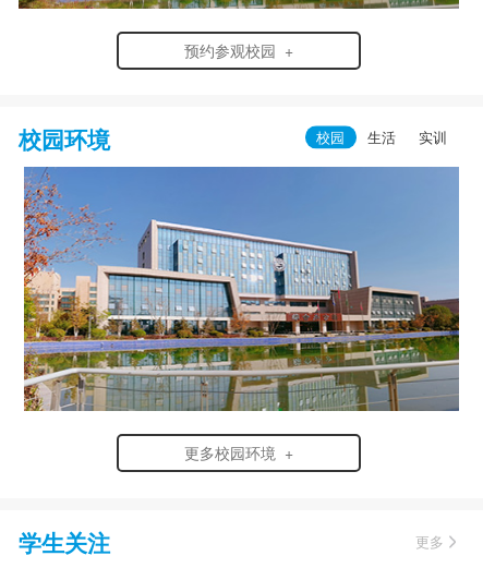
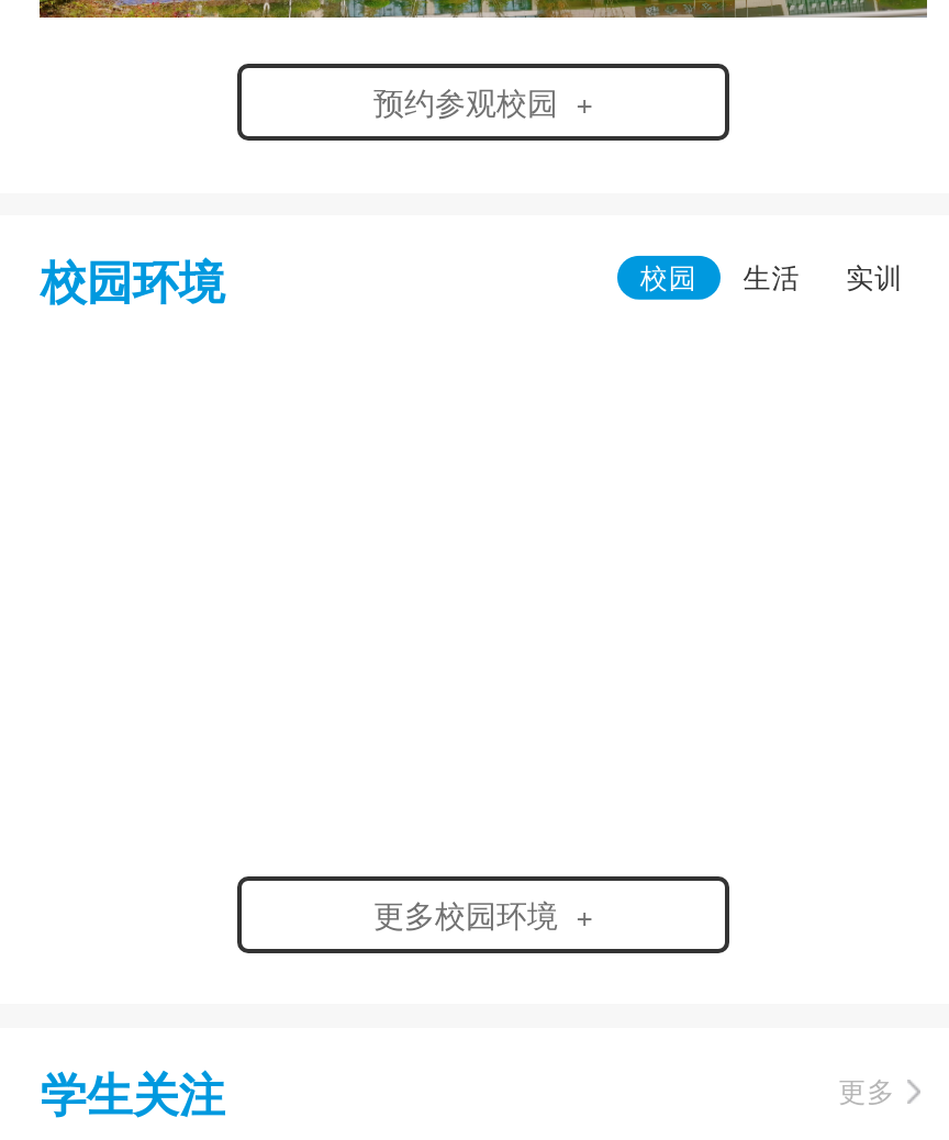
- [image]
